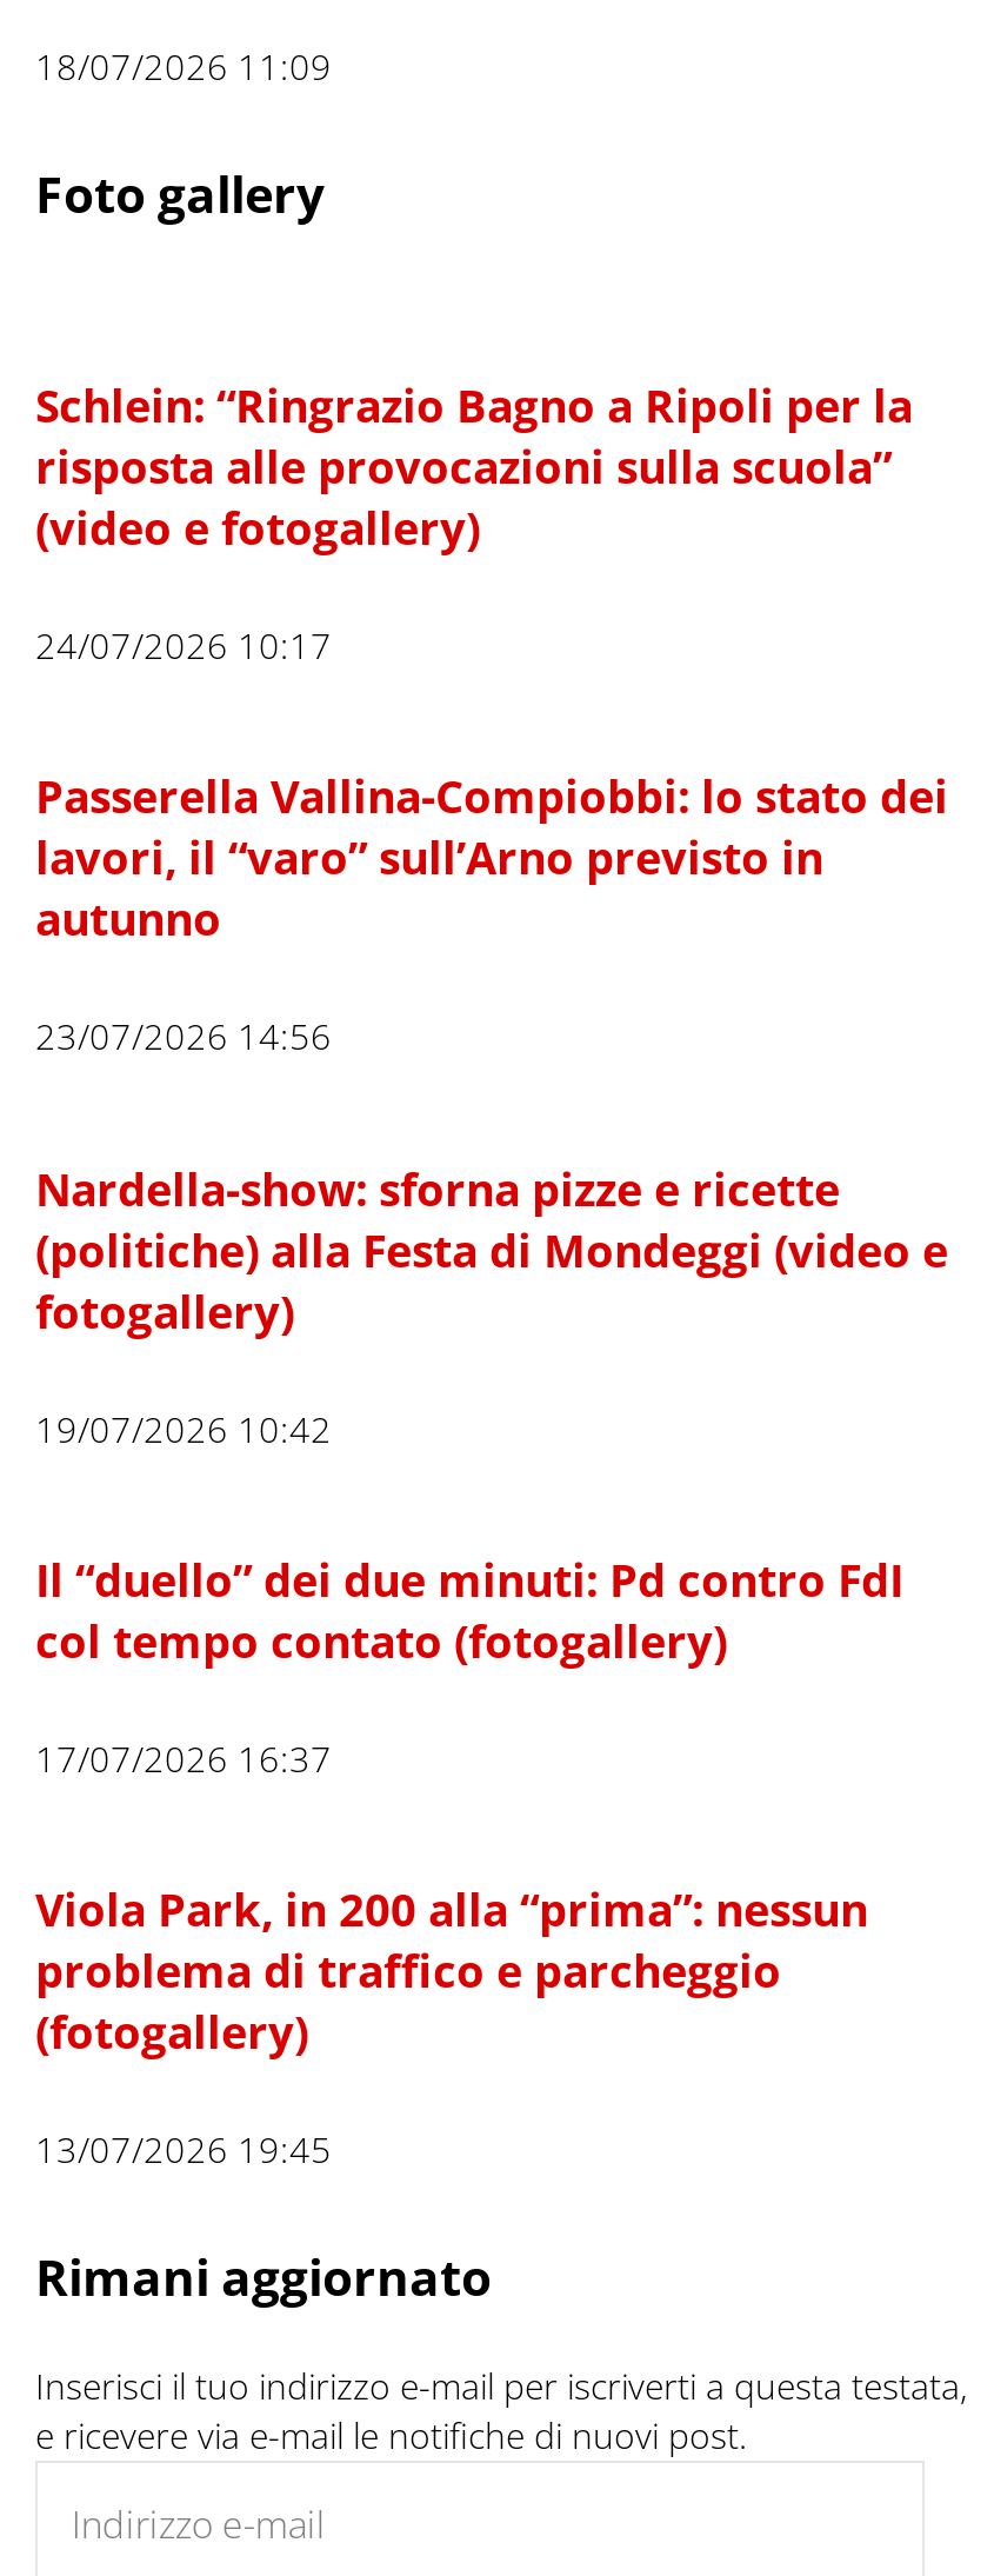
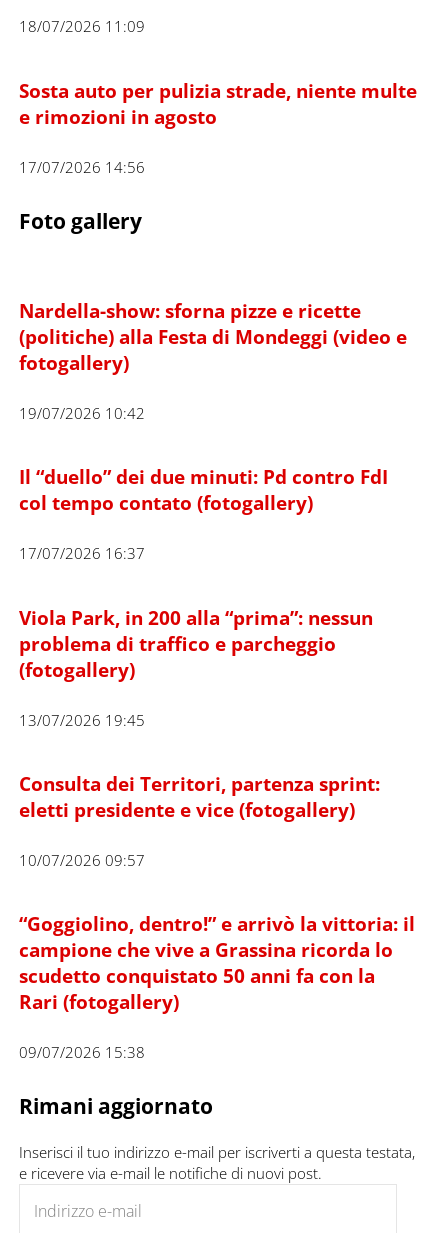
+ Sosta auto per pulizia strade, niente multe
+ e rimozioni in agosto
+ 17/07/2026 14:56

- Schlein: “Ringrazio Bagno a Ripoli per la
- risposta alle provocazioni sulla scuola”
- (video e fotogallery)
- 24/07/2026 10:17
- Passerella Vallina-Compiobbi: lo stato dei
- lavori, il “varo” sull’Arno previsto in
- autunno
- 23/07/2026 14:56

moved up: Nardella-show: sforna pizze e ricette | (politiche) alla Festa di Mondeggi (video e | fotogallery) | ... | (fotogallery) | 13/07/2026 19:45

+ Consulta dei Territori, partenza sprint:
+ eletti presidente e vice (fotogallery)
+ 10/07/2026 09:57
+ “Goggiolino, dentro!” e arrivò la vittoria: il
+ campione che vive a Grassina ricorda lo
+ scudetto conquistato 50 anni fa con la
+ Rari (fotogallery)
+ 09/07/2026 15:38
